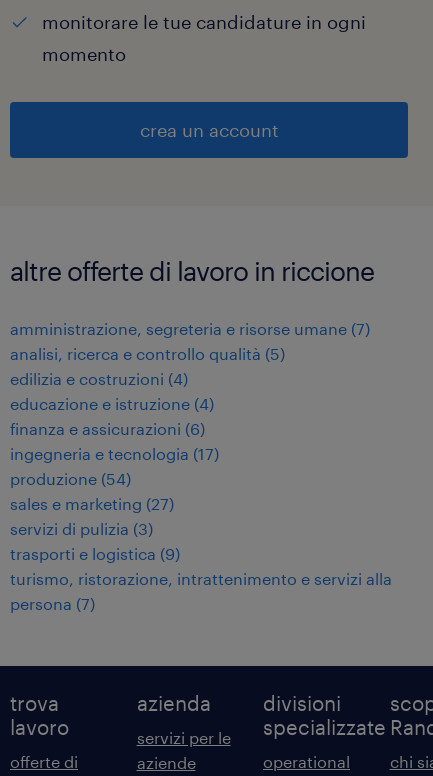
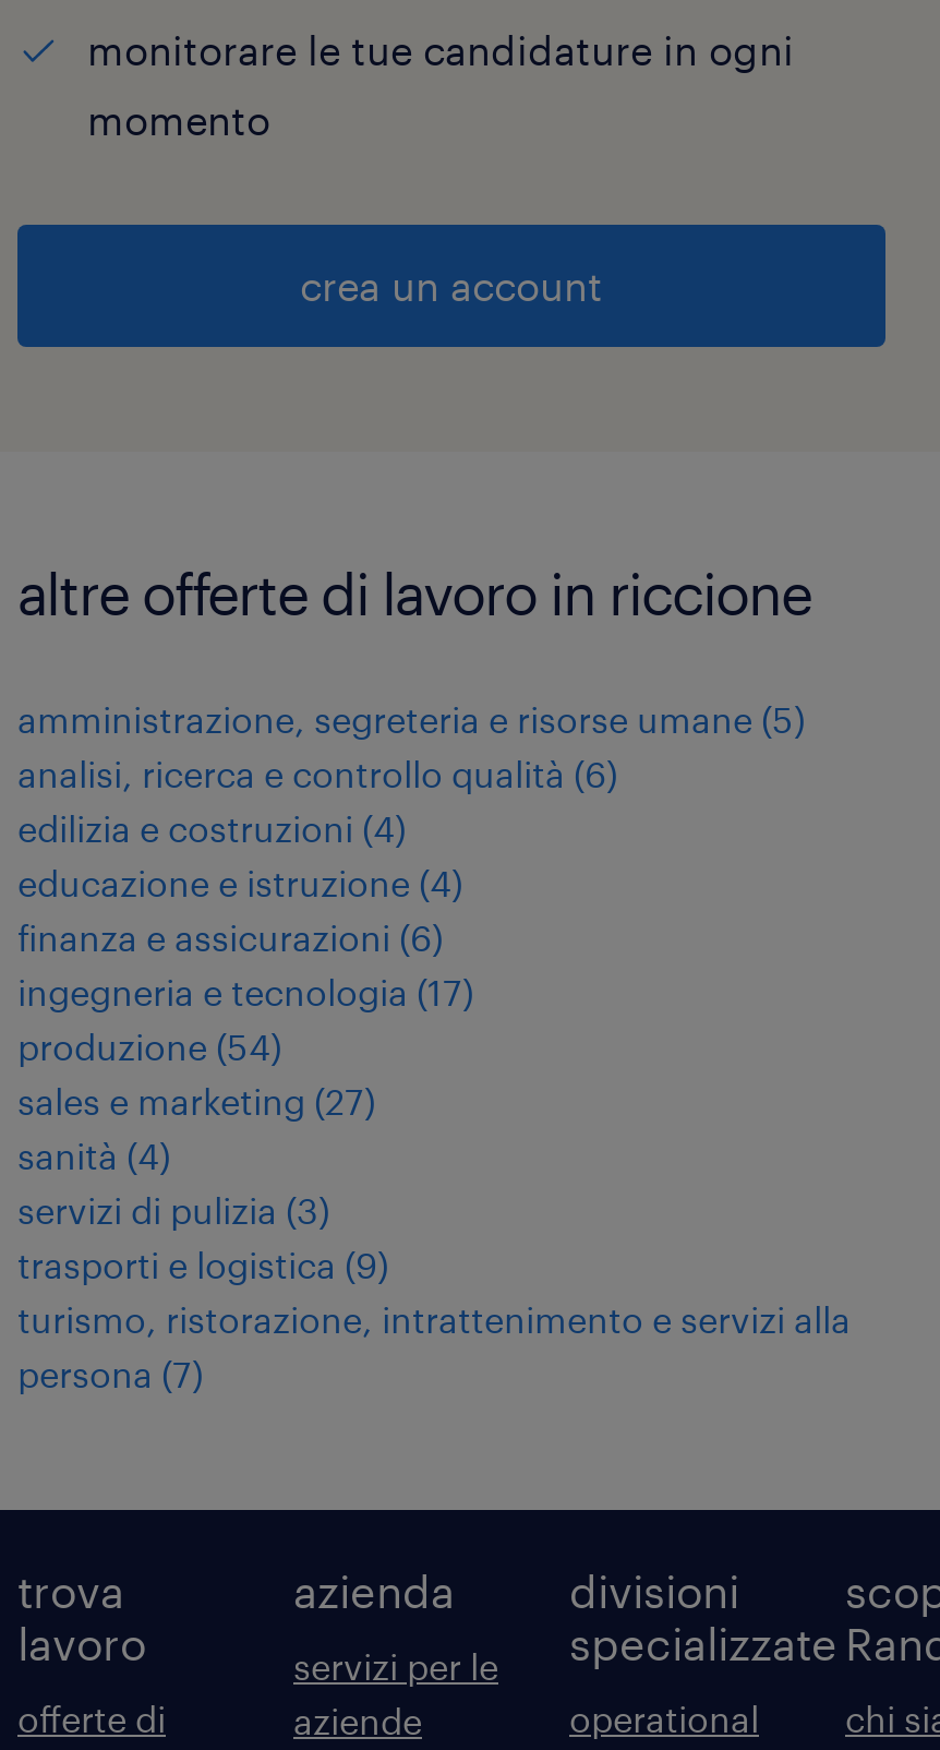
- amministrazione, segreteria e risorse umane (7)
+ amministrazione, segreteria e risorse umane (5)

- analisi, ricerca e controllo qualità (5)
+ analisi, ricerca e controllo qualità (6)

+ sanità (4)
